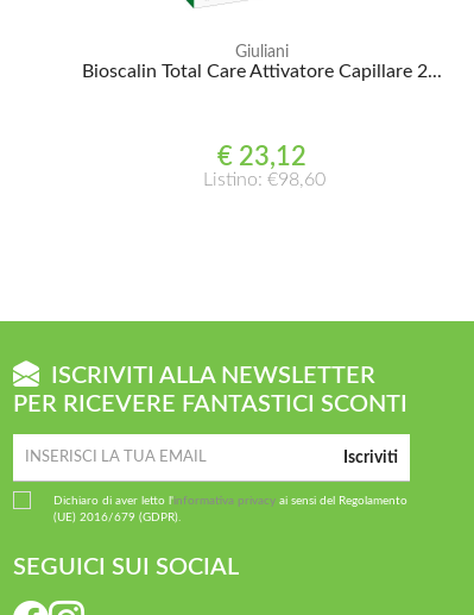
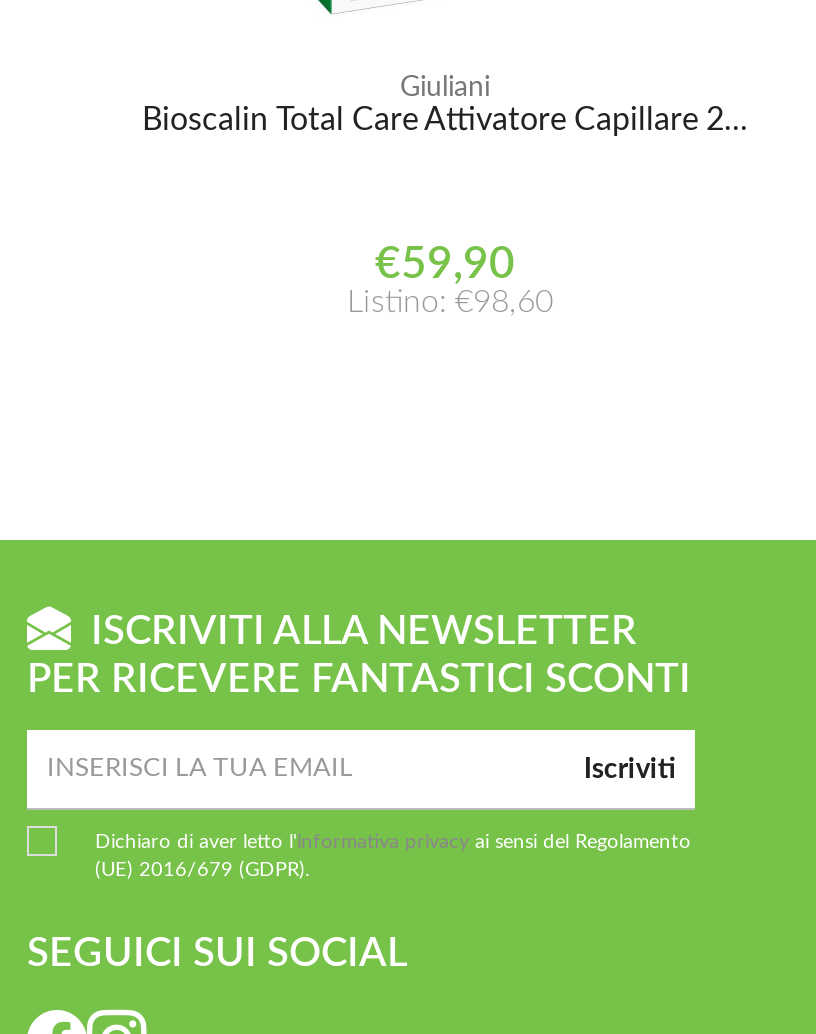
- € 23,12
+ €59,90
